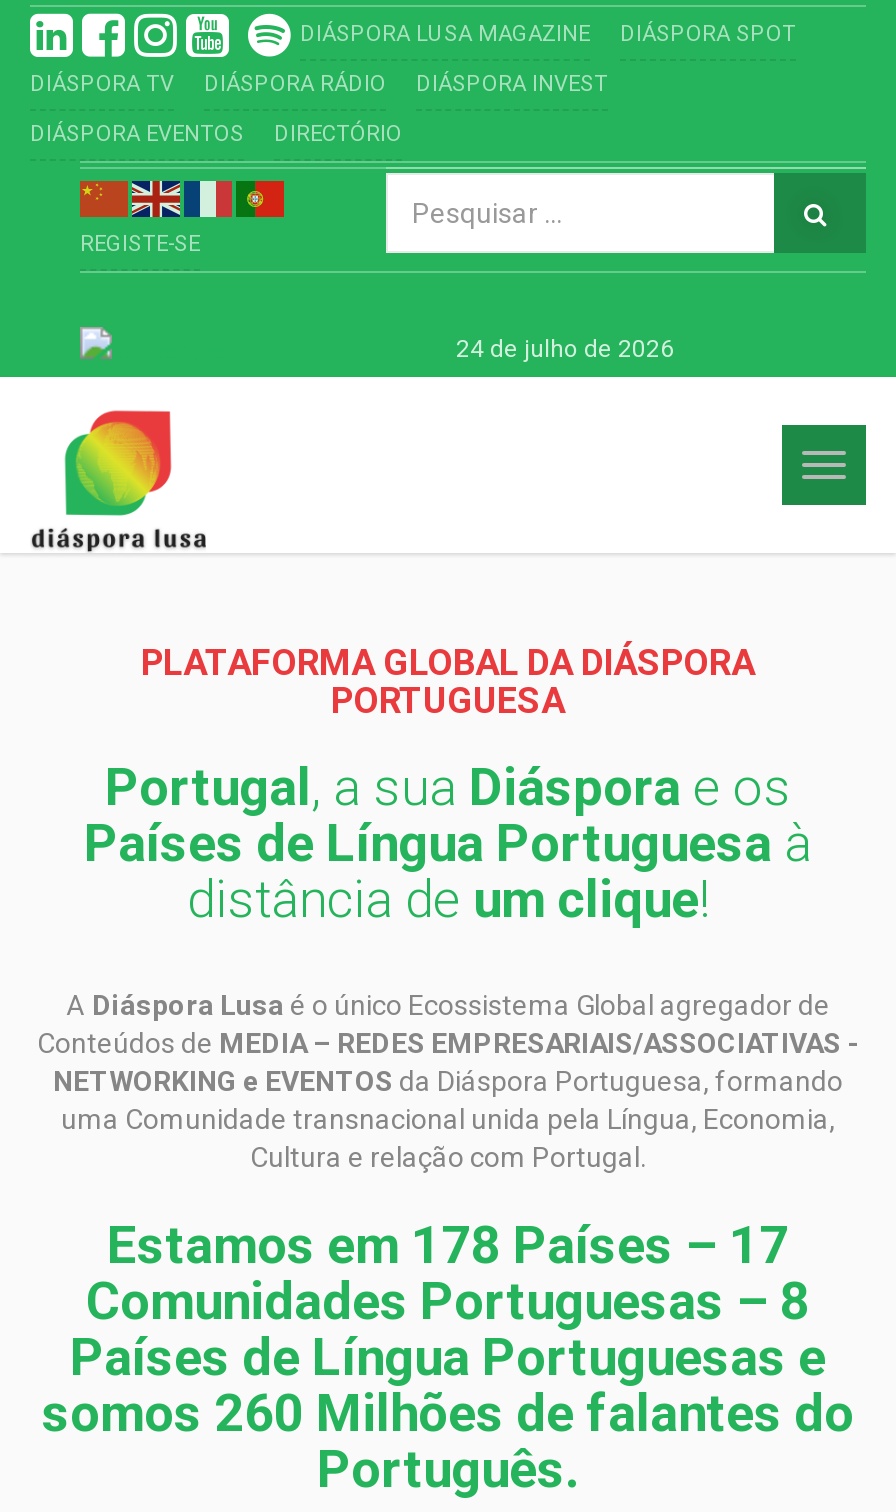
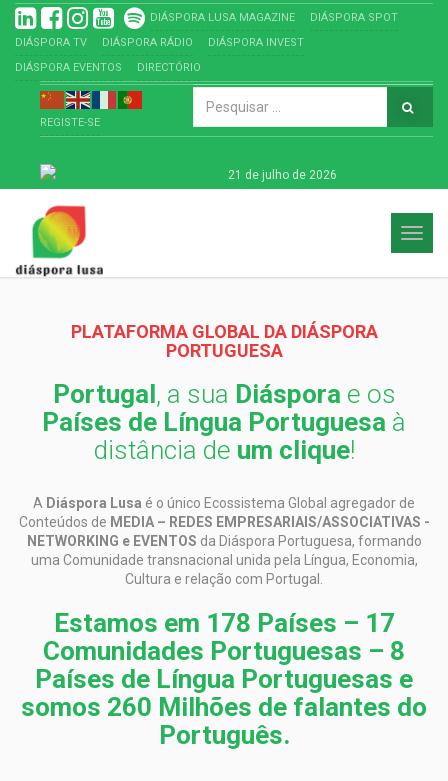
- 24 de julho de 2026
+ 21 de julho de 2026
